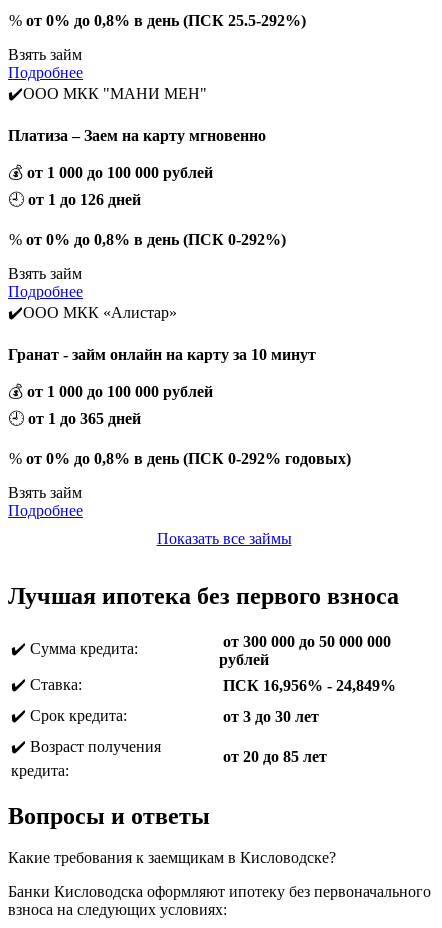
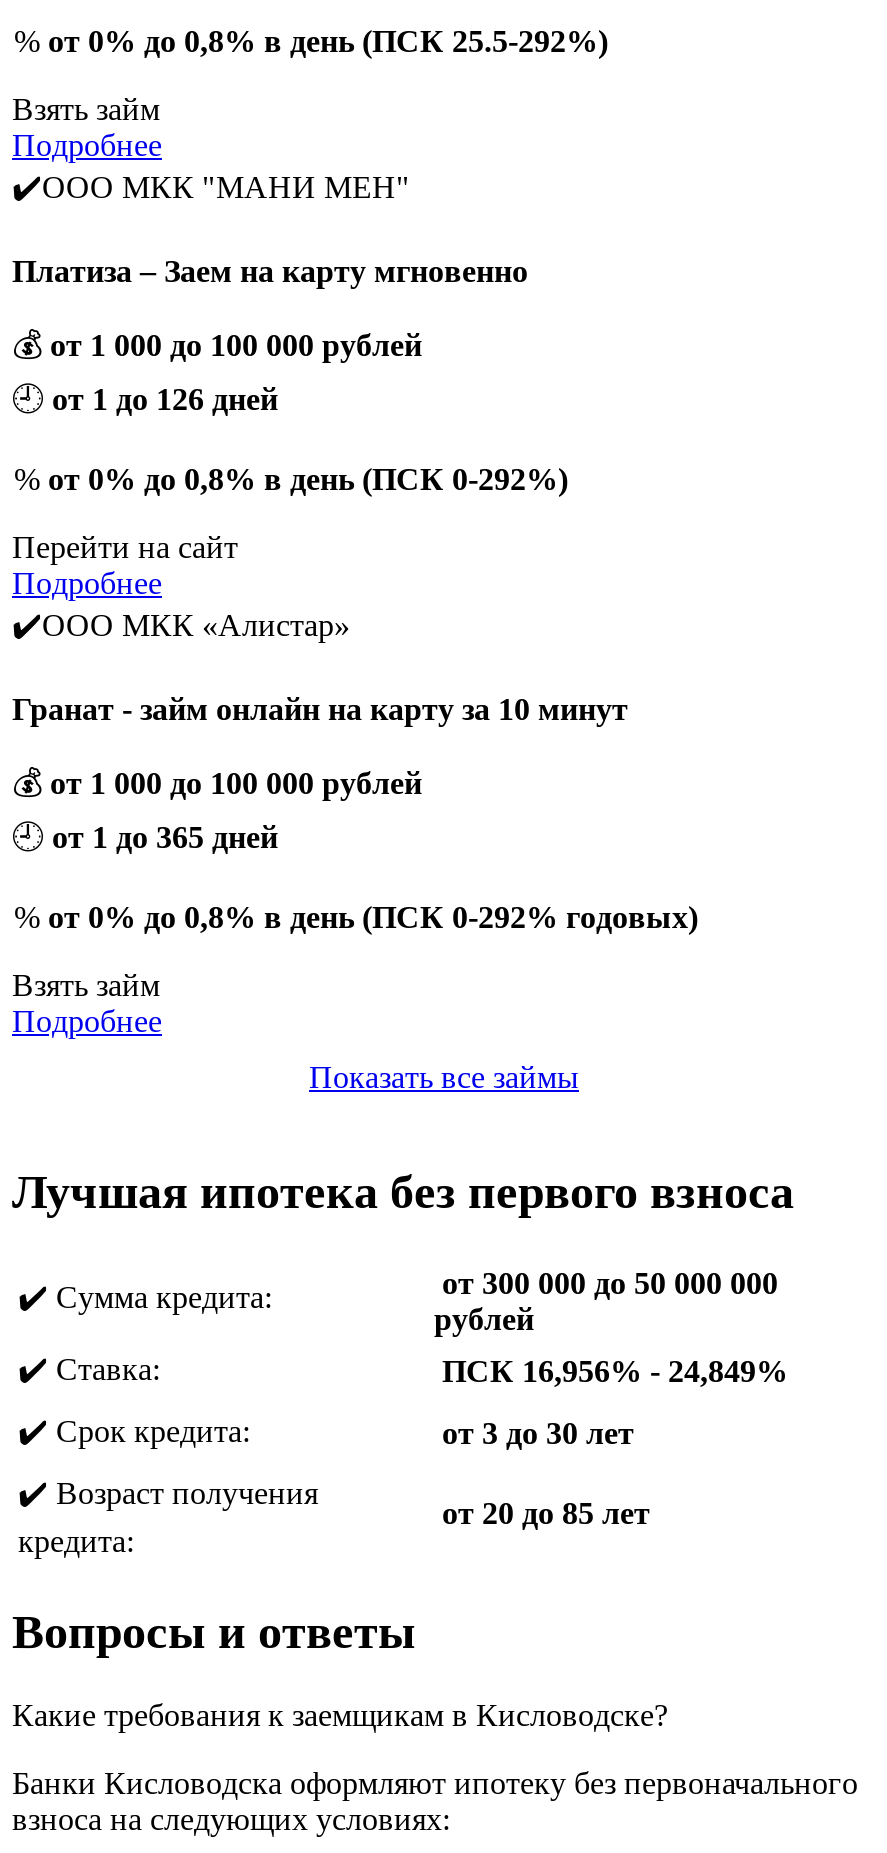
- Взять займ
+ Перейти на сайт
